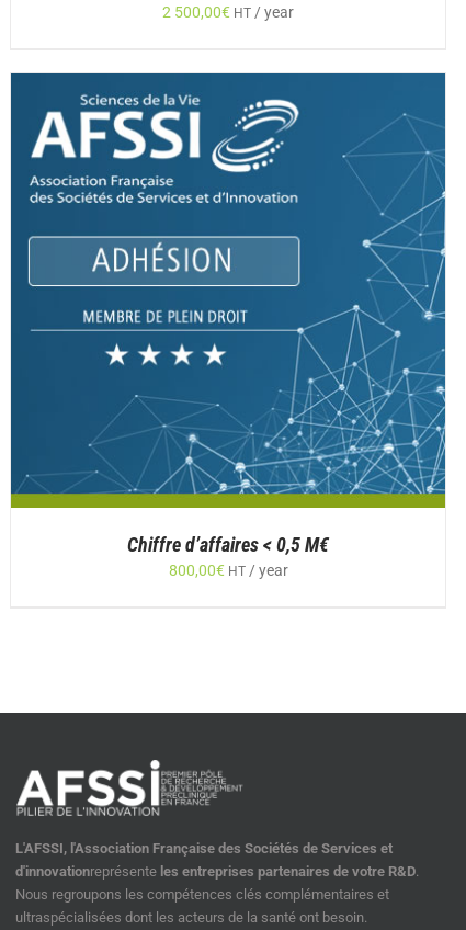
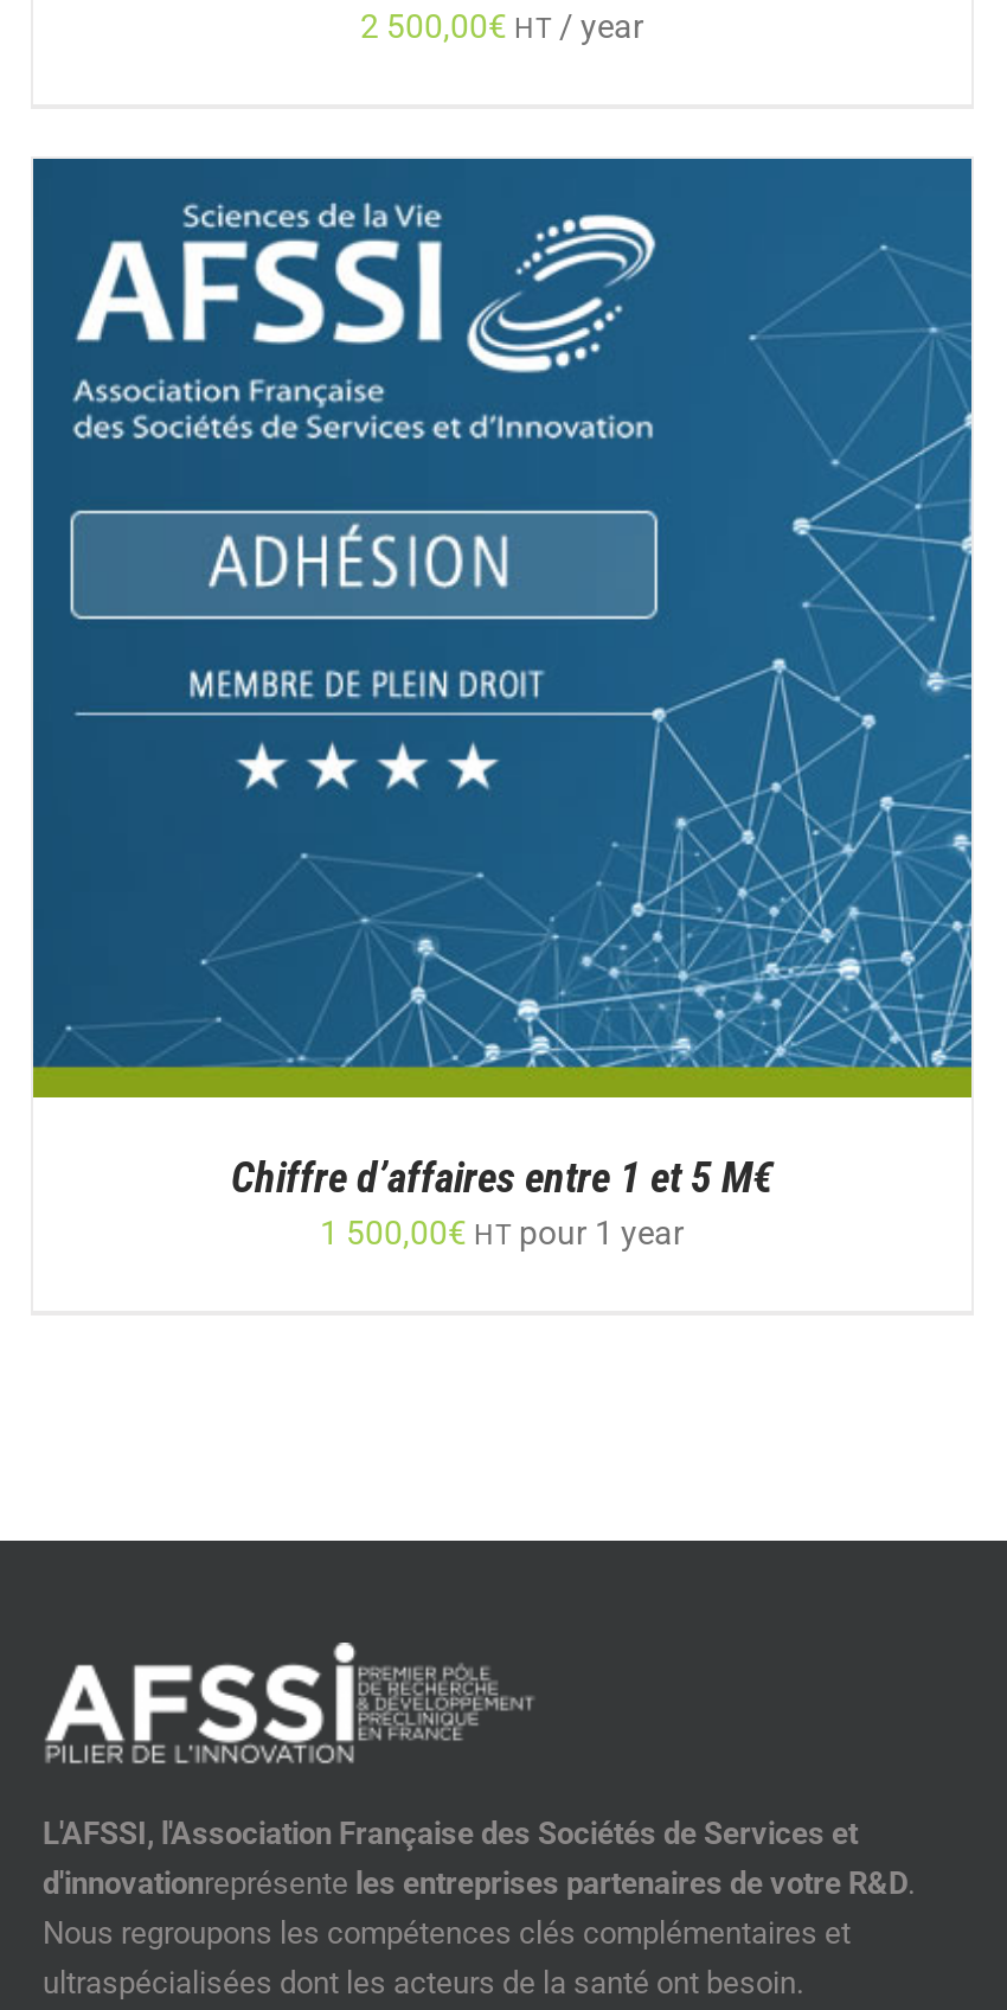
- Chiffre d’affaires < 0,5 M€
- 800,00€ HT / year
+ Chiffre d’affaires entre 1 et 5 M€
+ 1 500,00€ HT pour 1 year
